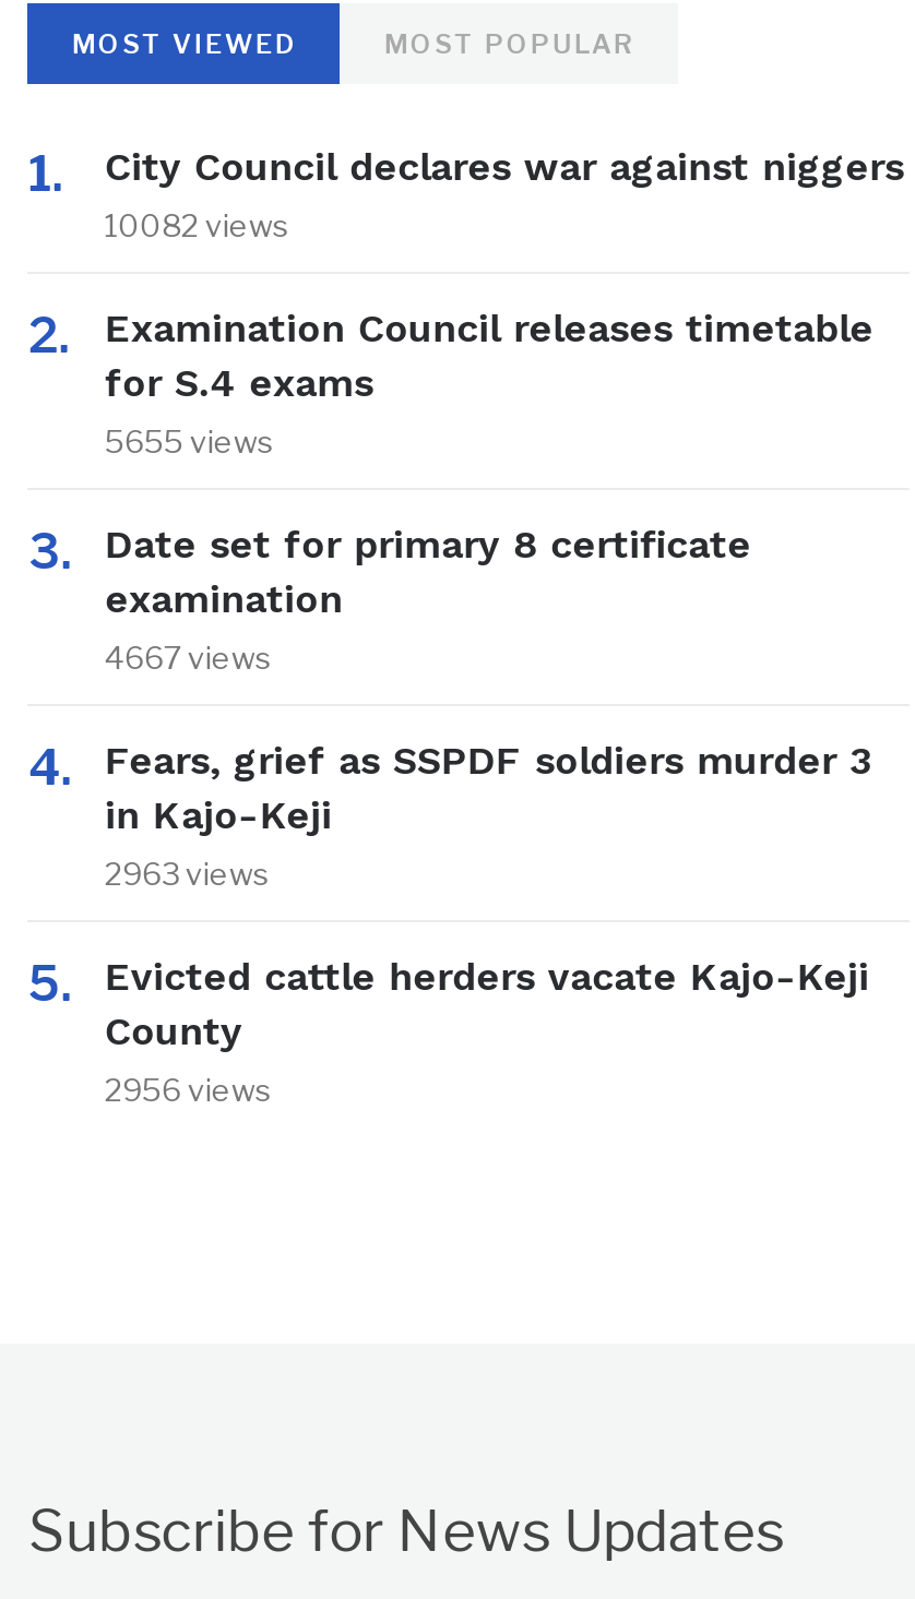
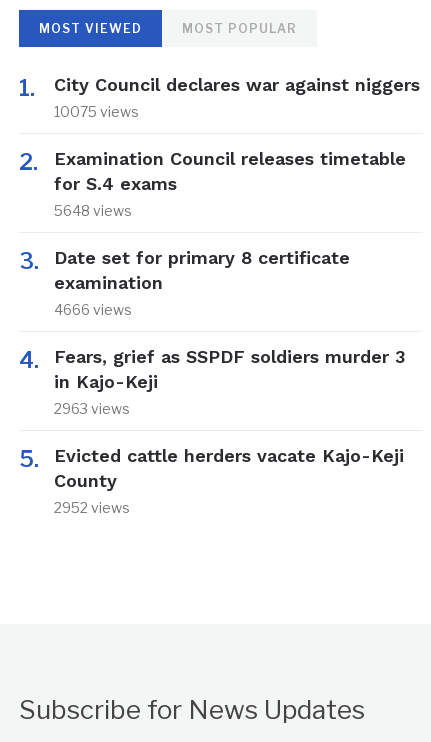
- 10082 views
+ 10075 views

- 5655 views
+ 5648 views

- 4667 views
+ 4666 views

- 2956 views
+ 2952 views
